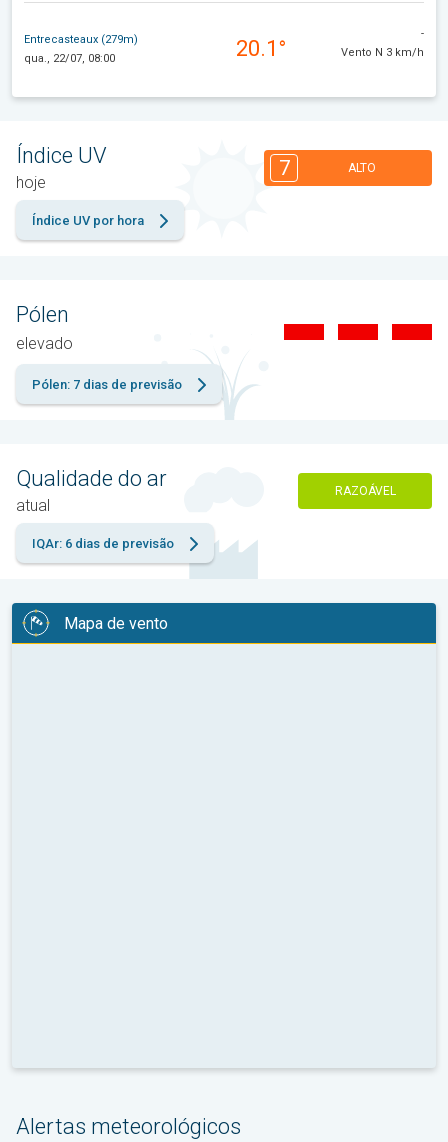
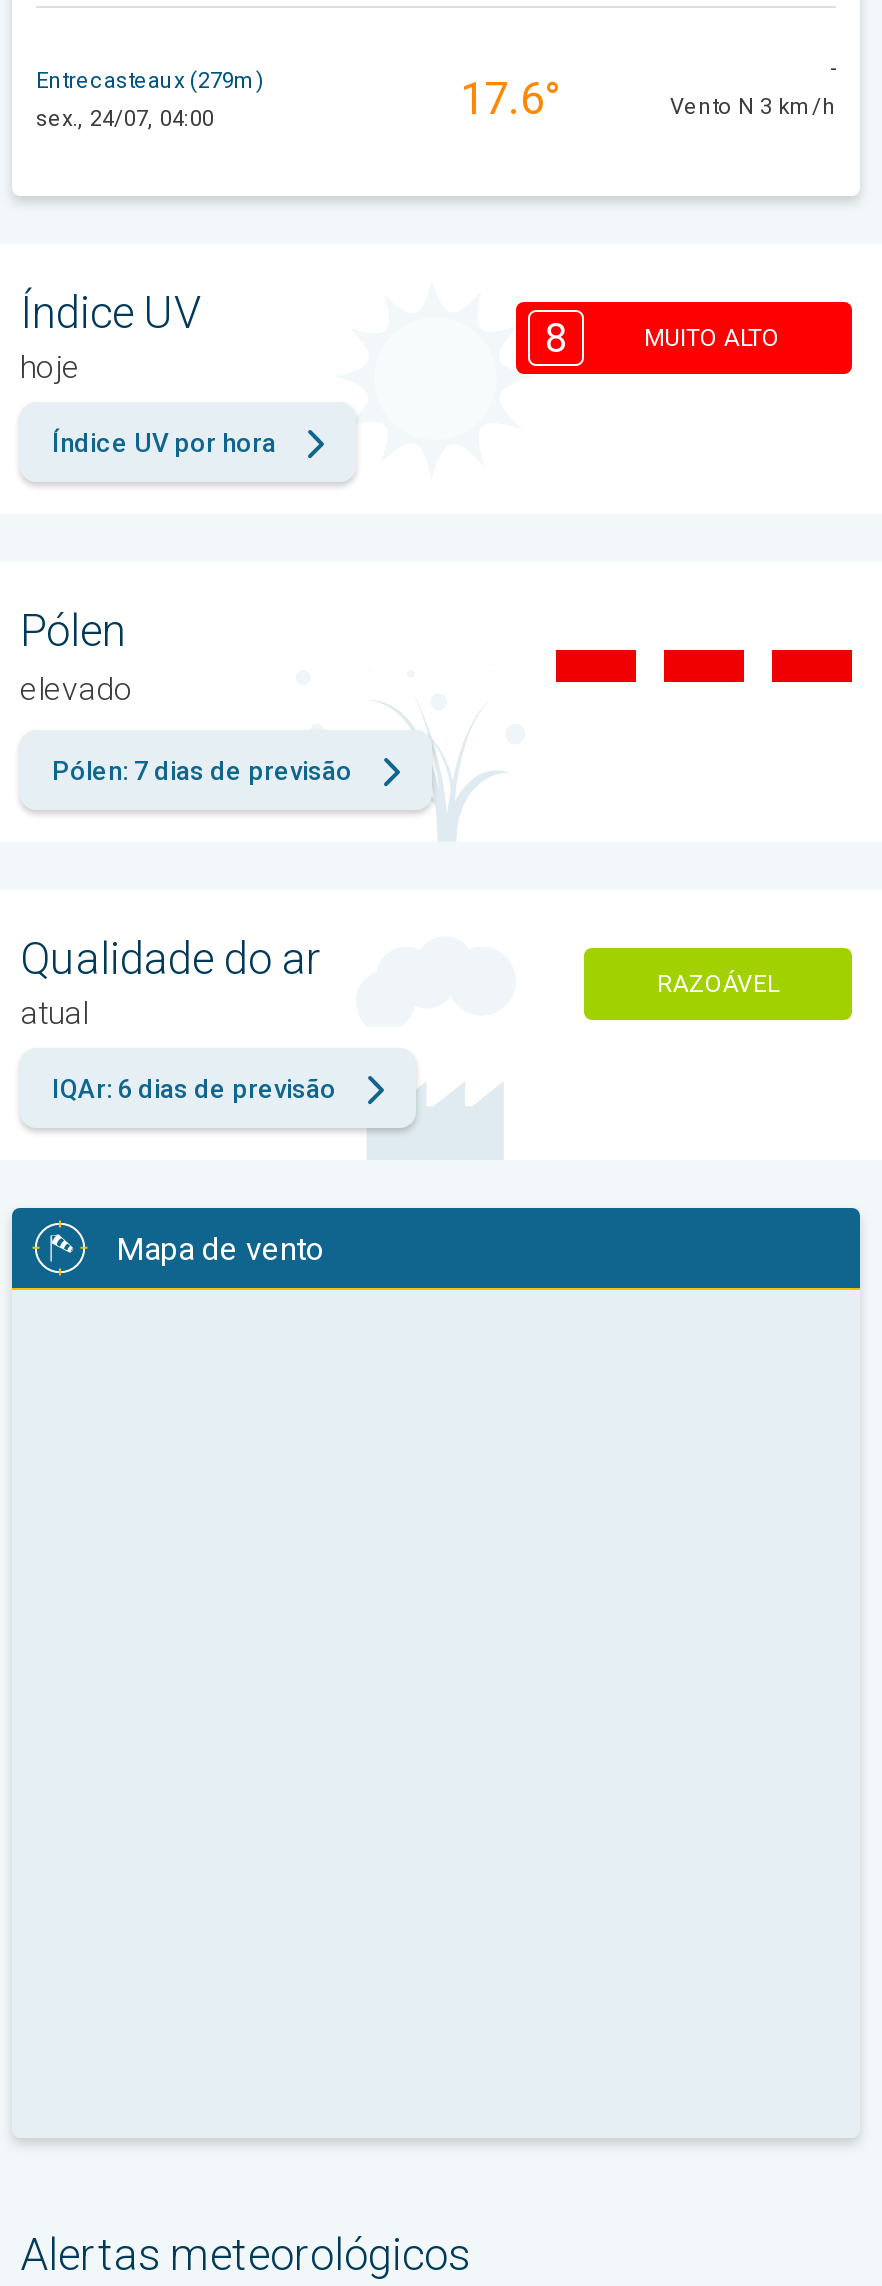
- qua., 22/07, 08:00
- 20.1°
+ sex., 24/07, 04:00
+ 17.6°

- 7
- ALTO
+ 8
+ MUITO ALTO
